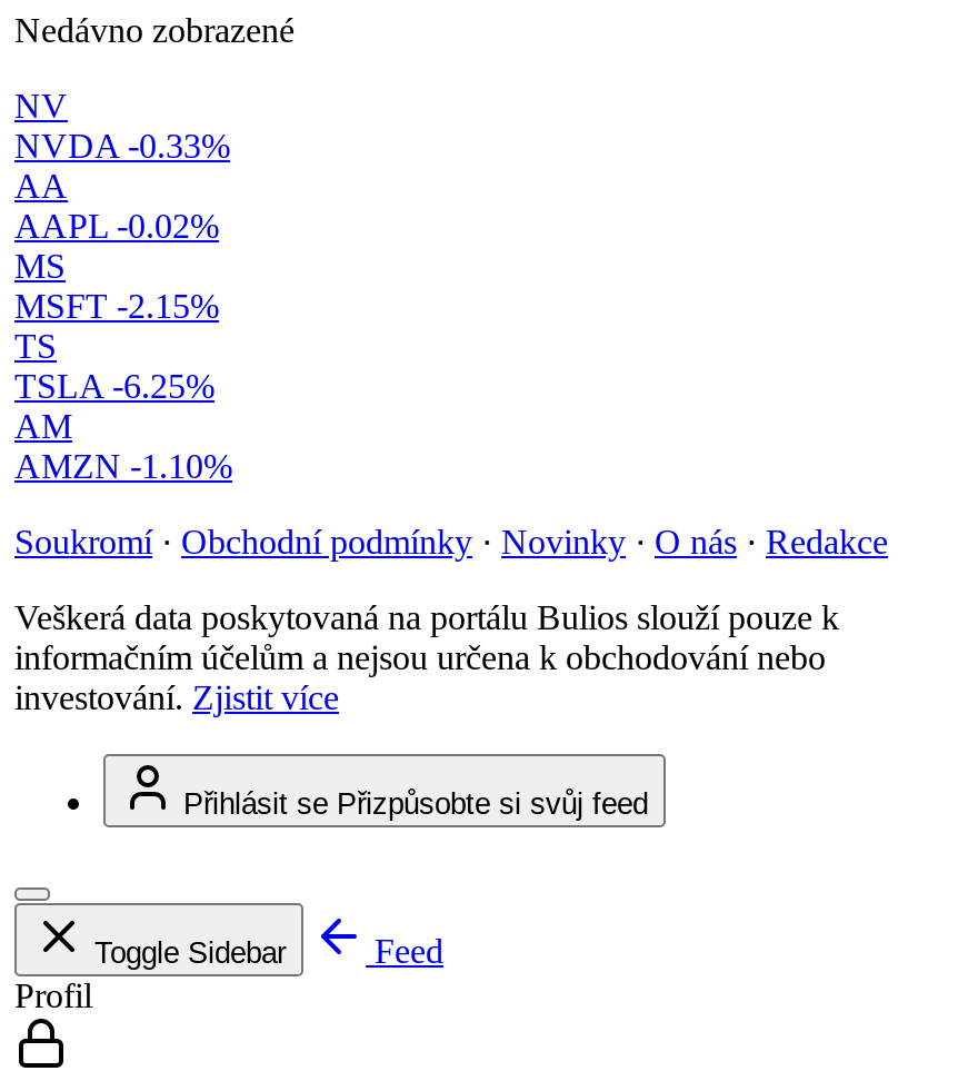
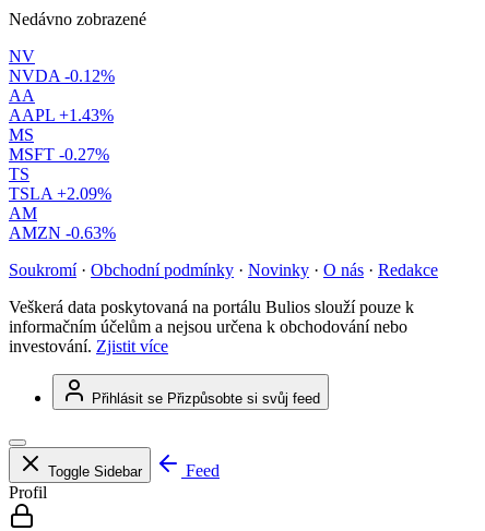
- NVDA -0.33%
+ NVDA -0.12%

- AAPL -0.02%
+ AAPL +1.43%

- MSFT -2.15%
+ MSFT -0.27%

- TSLA -6.25%
+ TSLA +2.09%

- AMZN -1.10%
+ AMZN -0.63%
